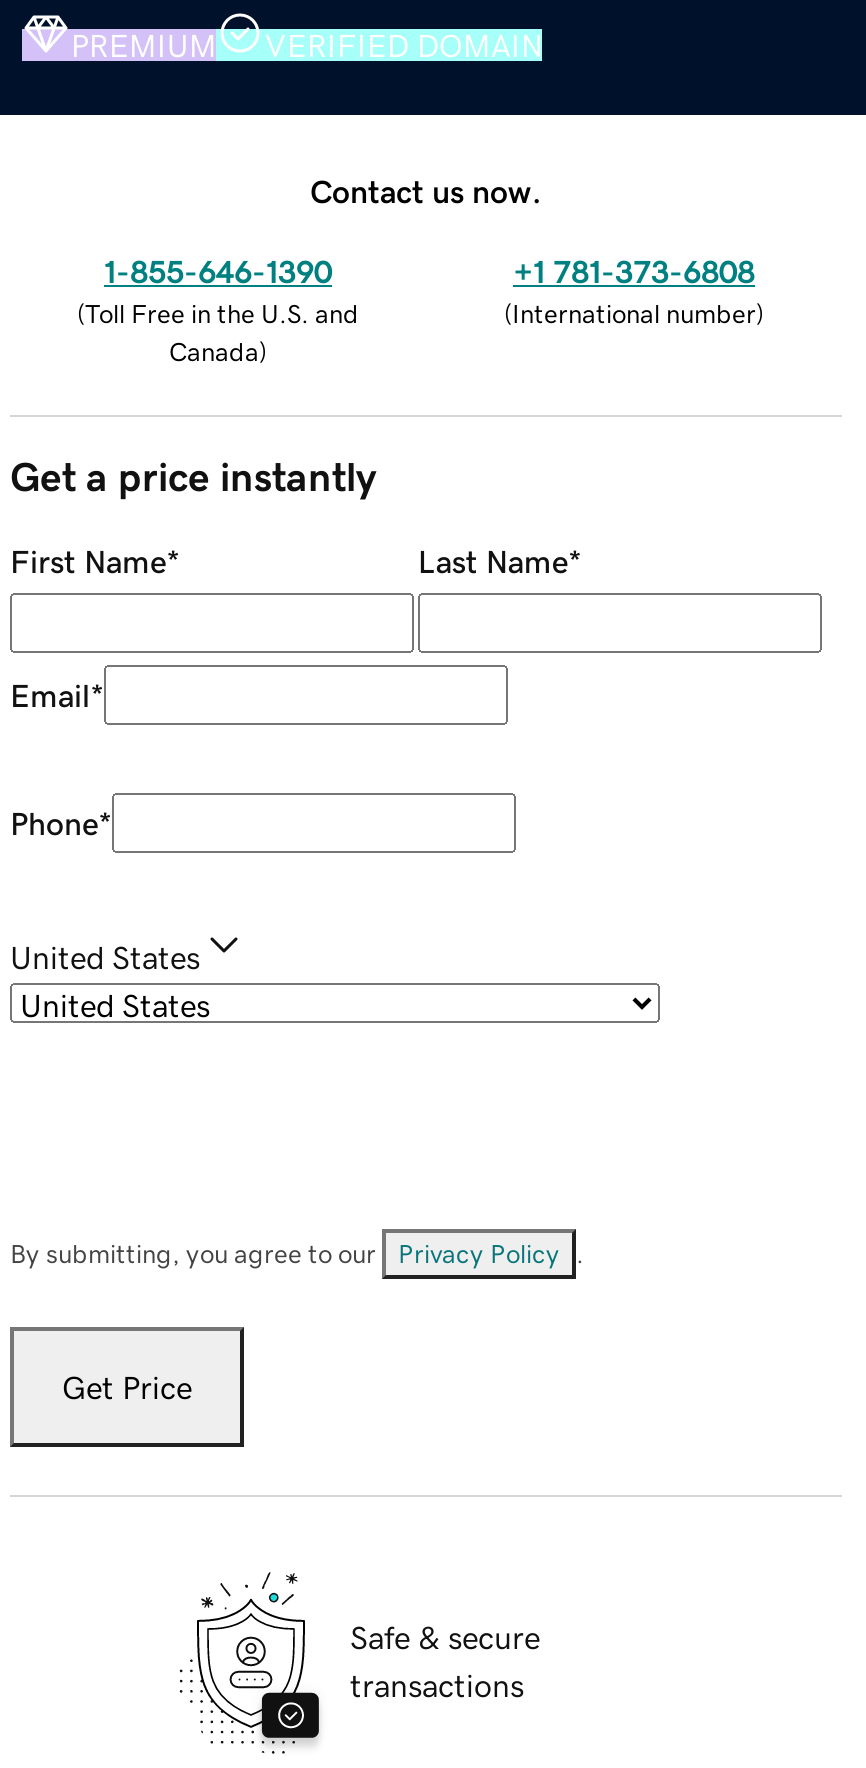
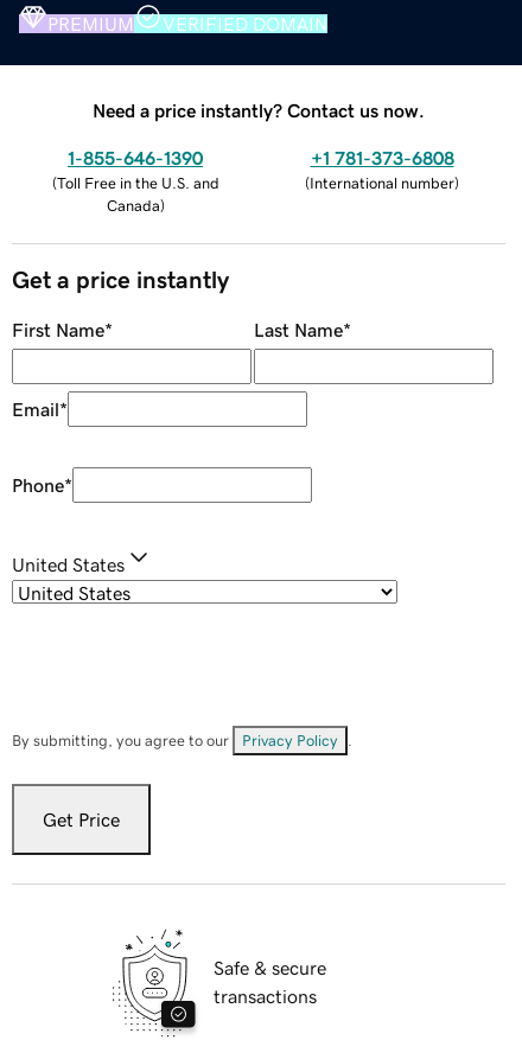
- Contact us now.
+ Need a price instantly? Contact us now.
